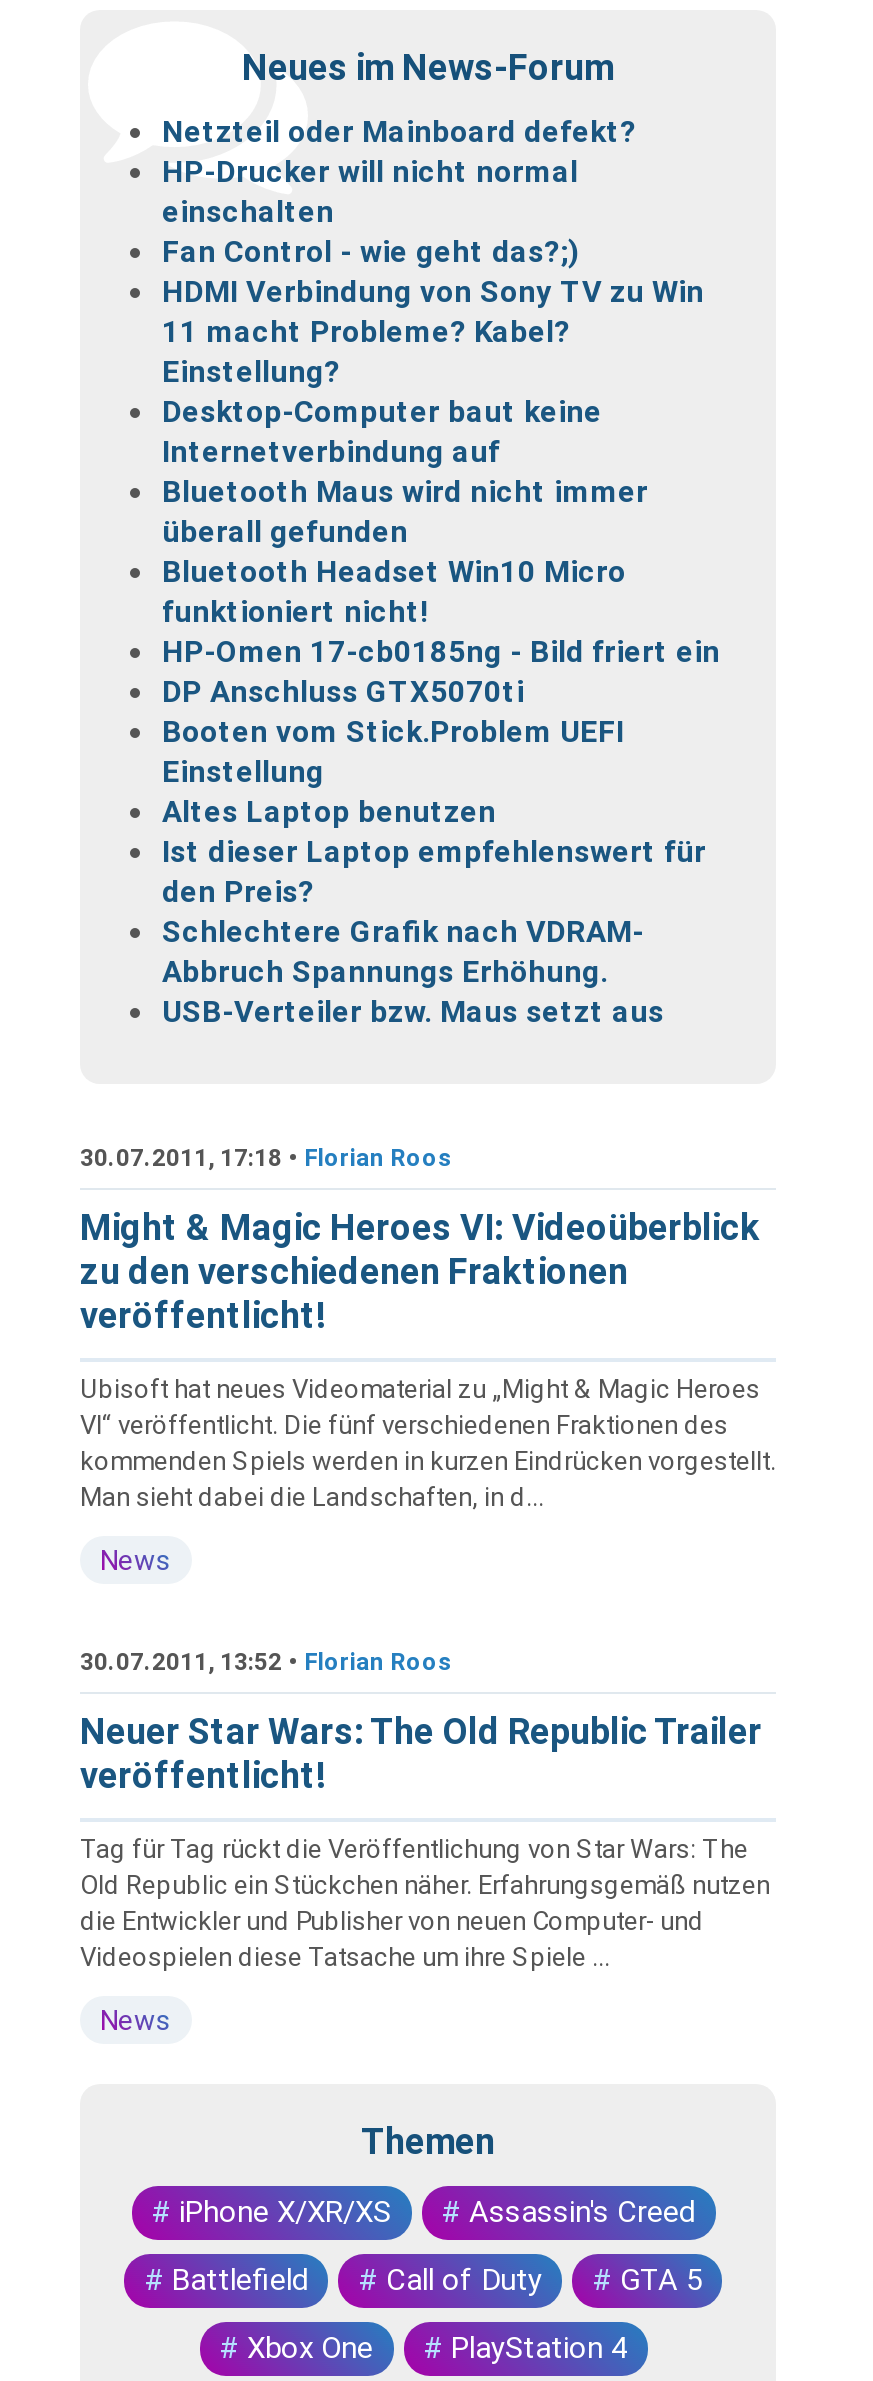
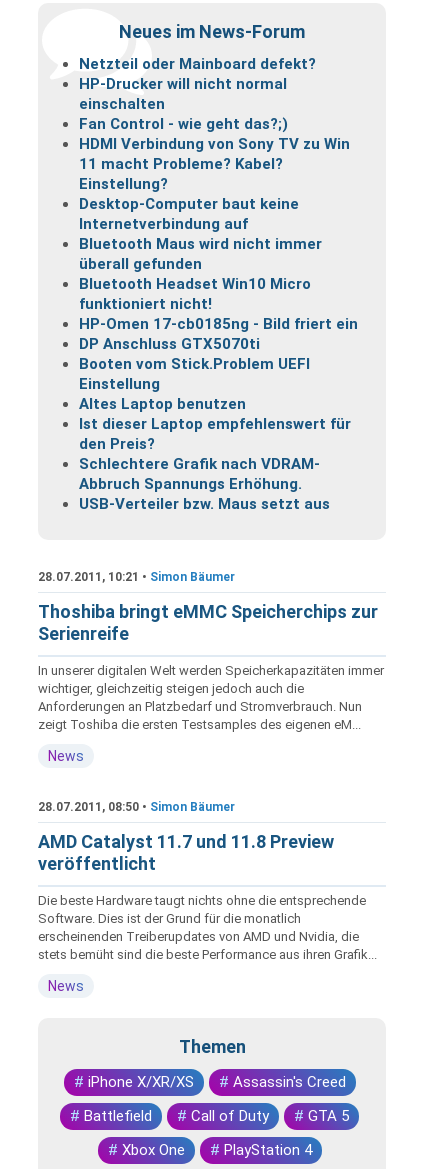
- 30.07.2011, 17:18 • Florian Roos
+ 28.07.2011, 10:21 • Simon Bäumer

- Might & Magic Heroes VI: Videoüberblick
- zu den verschiedenen Fraktionen
- veröffentlicht!
+ Thoshiba bringt eMMC Speicherchips zur
+ Serienreife

- Ubisoft hat neues Videomaterial zu „Might & Magic Heroes
- VI“ veröffentlicht. Die fünf verschiedenen Fraktionen des
- kommenden Spiels werden in kurzen Eindrücken vorgestellt.
- Man sieht dabei die Landschaften, in d...
+ In unserer digitalen Welt werden Speicherkapazitäten immer
+ wichtiger, gleichzeitig steigen jedoch auch die
+ Anforderungen an Platzbedarf und Stromverbrauch. Nun
+ zeigt Toshiba die ersten Testsamples des eigenen eM...

- 30.07.2011, 13:52 • Florian Roos
+ 28.07.2011, 08:50 • Simon Bäumer

- Neuer Star Wars: The Old Republic Trailer
- veröffentlicht!
+ AMD Catalyst 11.7 und 11.8 Preview
+ veröffentlicht

- Tag für Tag rückt die Veröffentlichung von Star Wars: The
- Old Republic ein Stückchen näher. Erfahrungsgemäß nutzen
- die Entwickler und Publisher von neuen Computer- und
- Videospielen diese Tatsache um ihre Spiele ...
+ Die beste Hardware taugt nichts ohne die entsprechende
+ Software. Dies ist der Grund für die monatlich
+ erscheinenden Treiberupdates von AMD und Nvidia, die
+ stets bemüht sind die beste Performance aus ihren Grafik...
